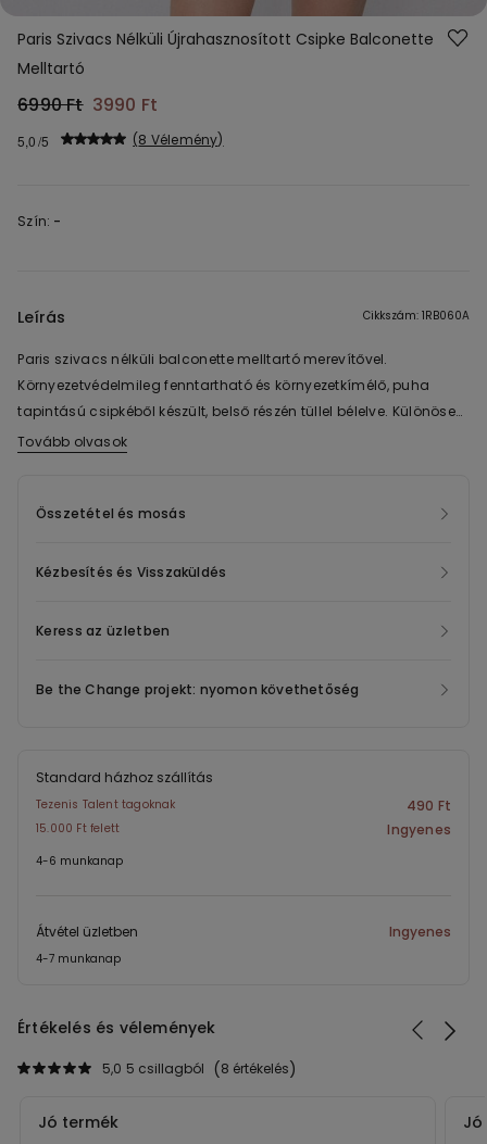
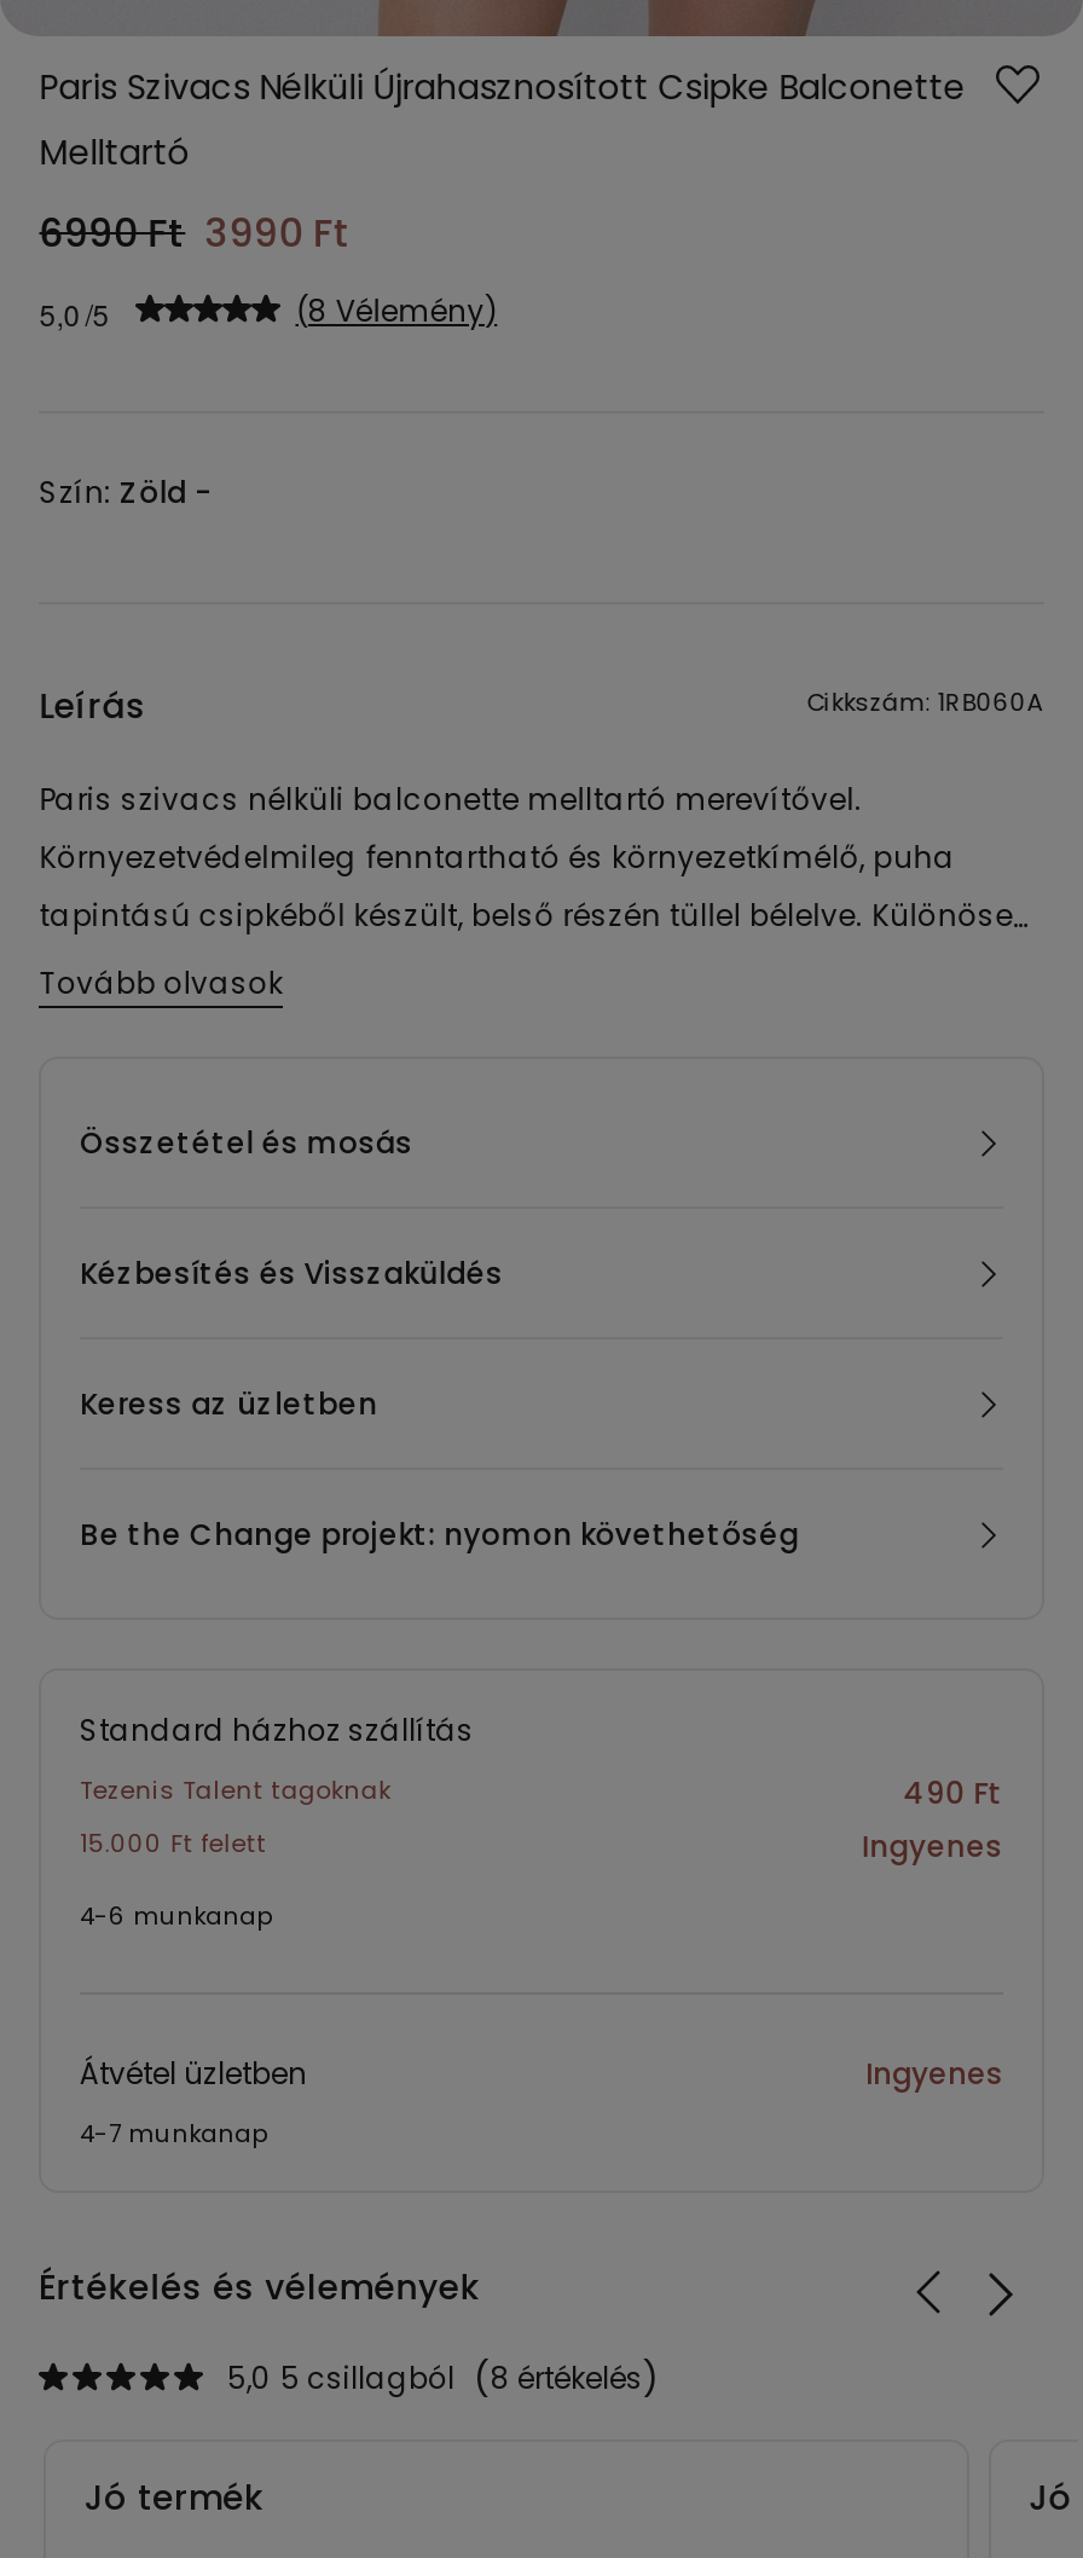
- Szín: -
+ Szín: Zöld -
